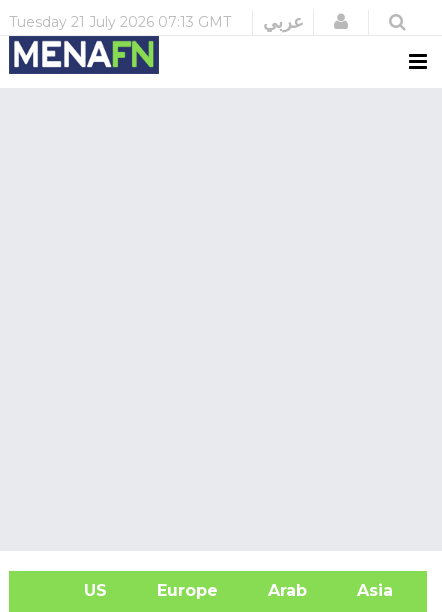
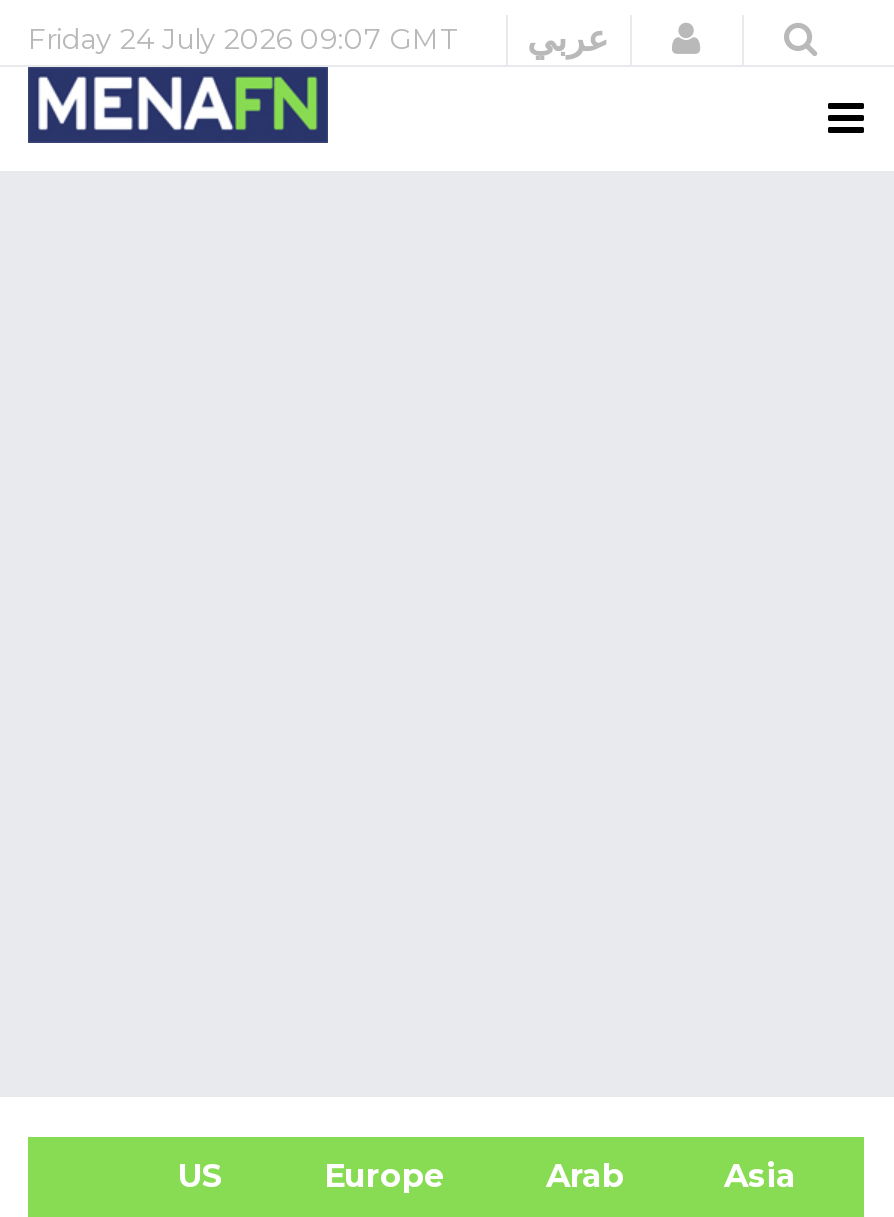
- Tuesday 21 July 2026 07:13 GMT
+ Friday 24 July 2026 09:07 GMT
